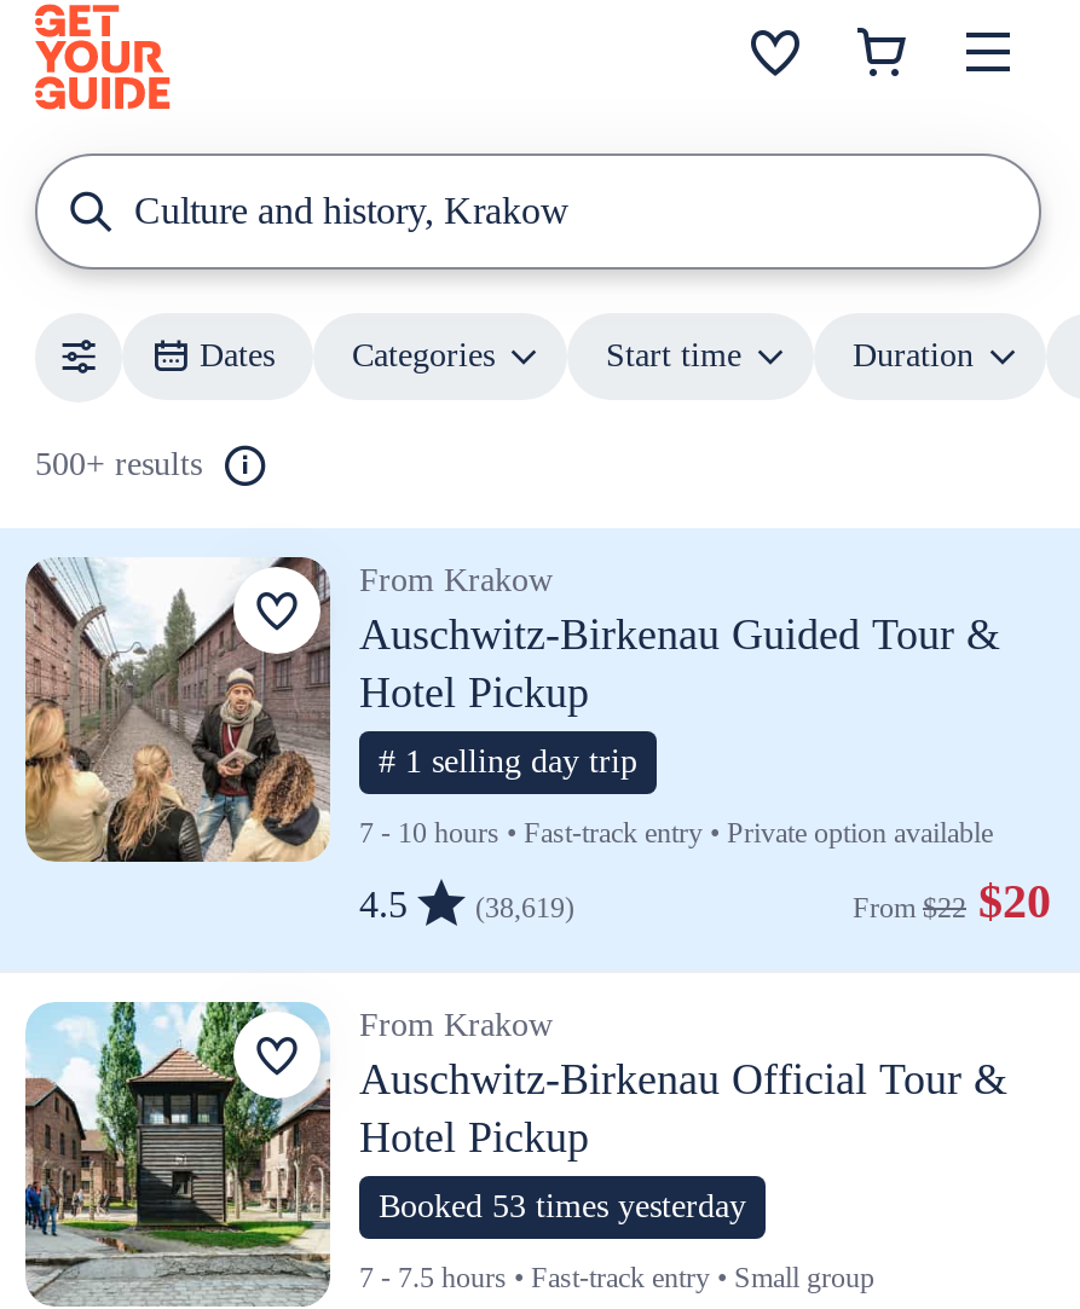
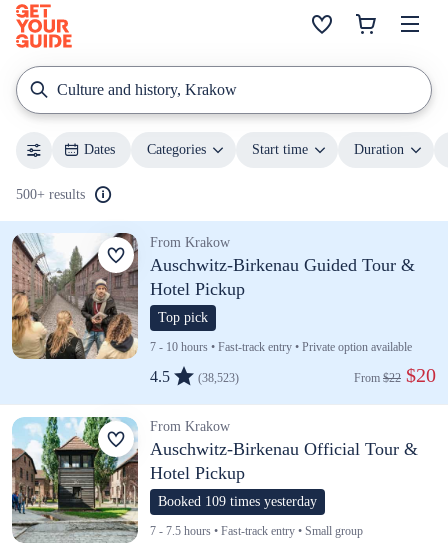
- # 1 selling day trip
+ Top pick

- 4.5 (38,619)
+ 4.5 (38,523)

- Booked 53 times yesterday
+ Booked 109 times yesterday
